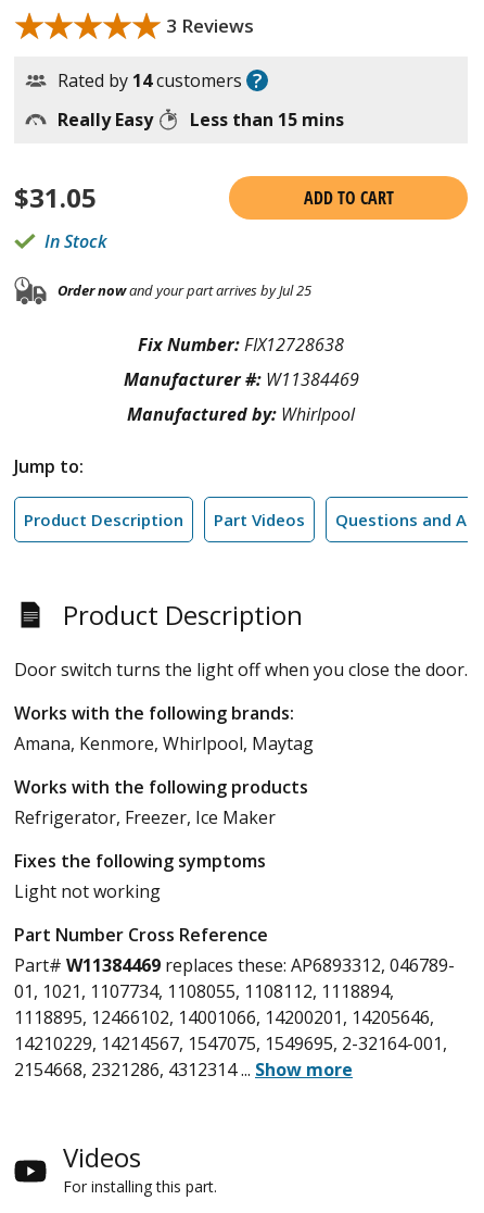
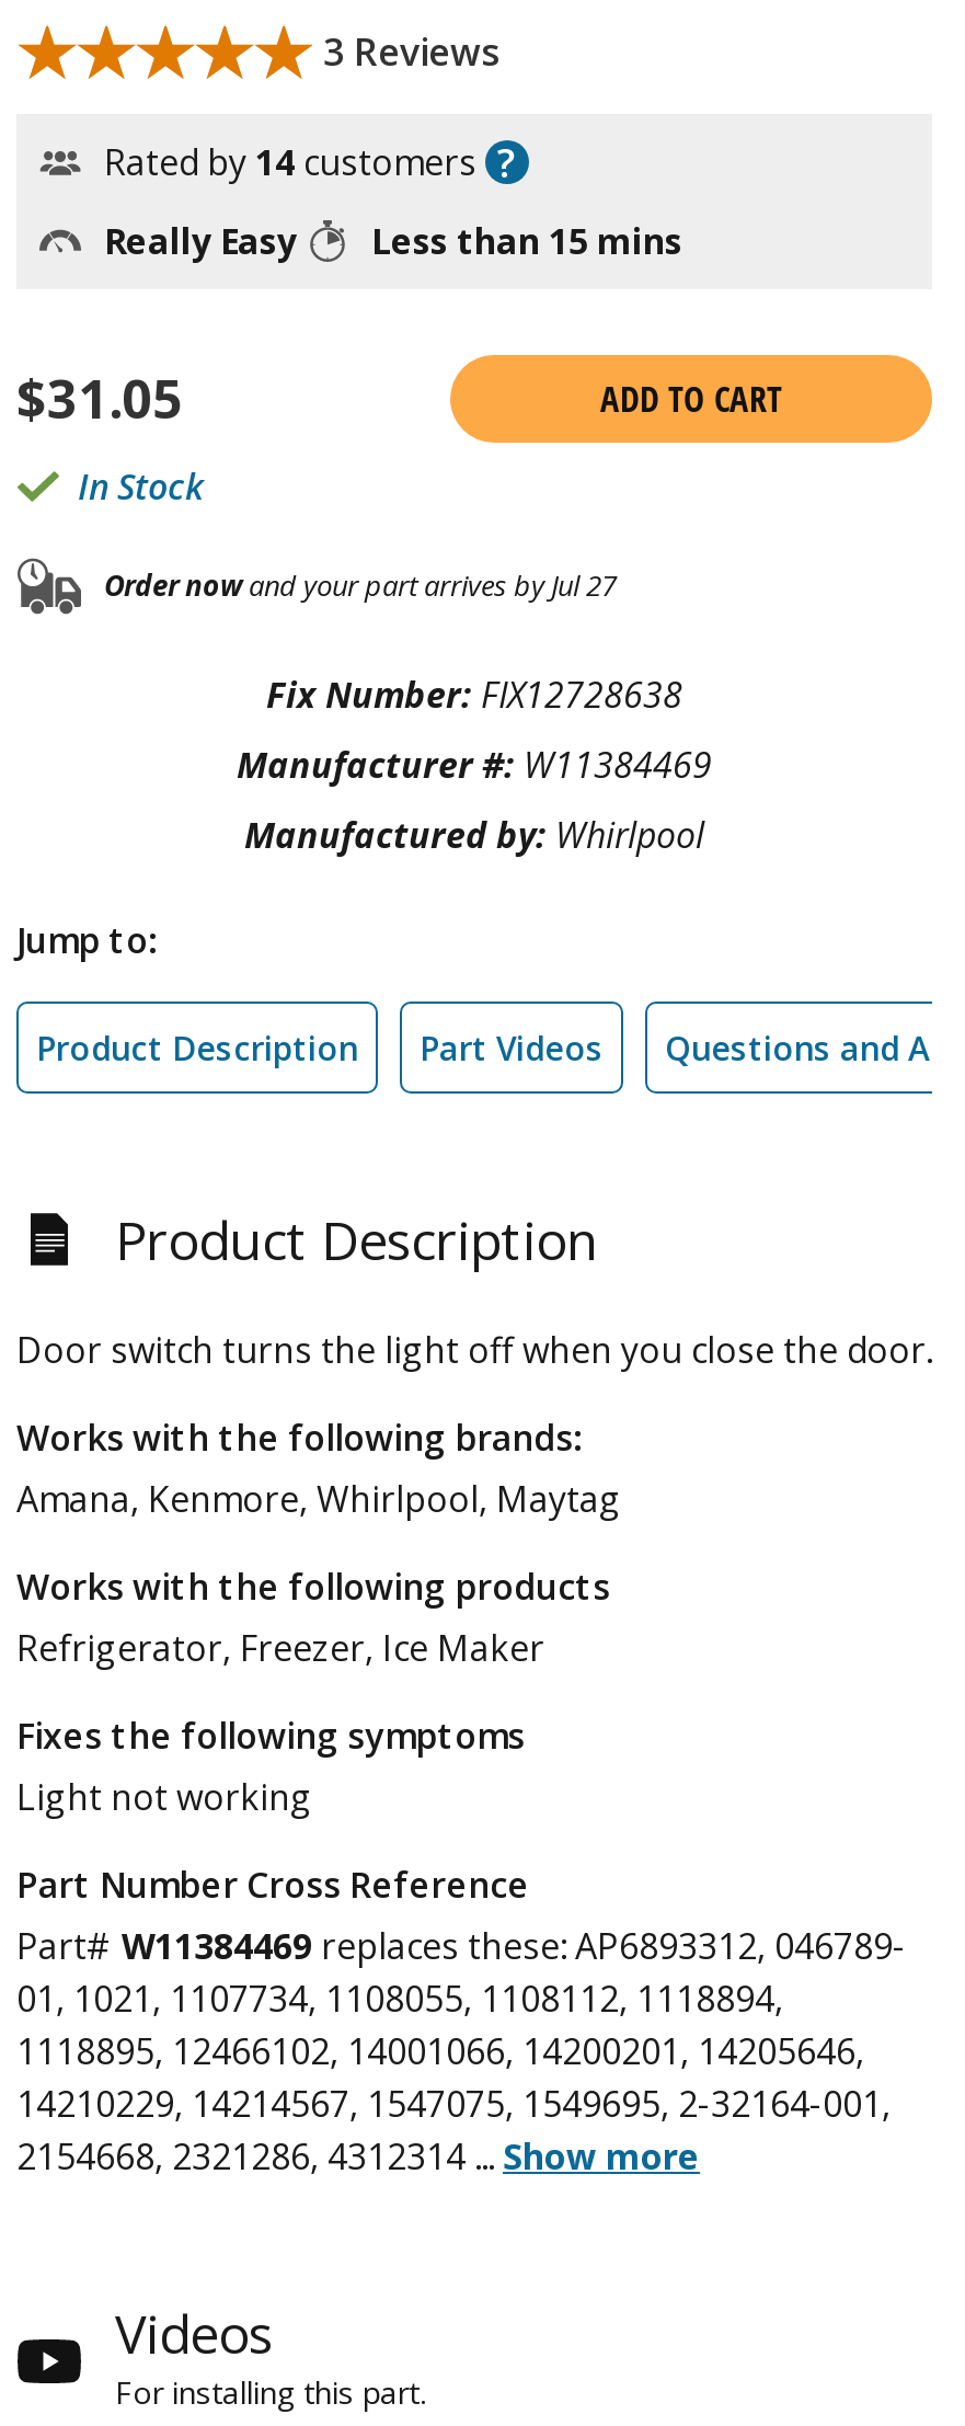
- Order nowand your part arrives by Jul 25
+ Order nowand your part arrives by Jul 27
